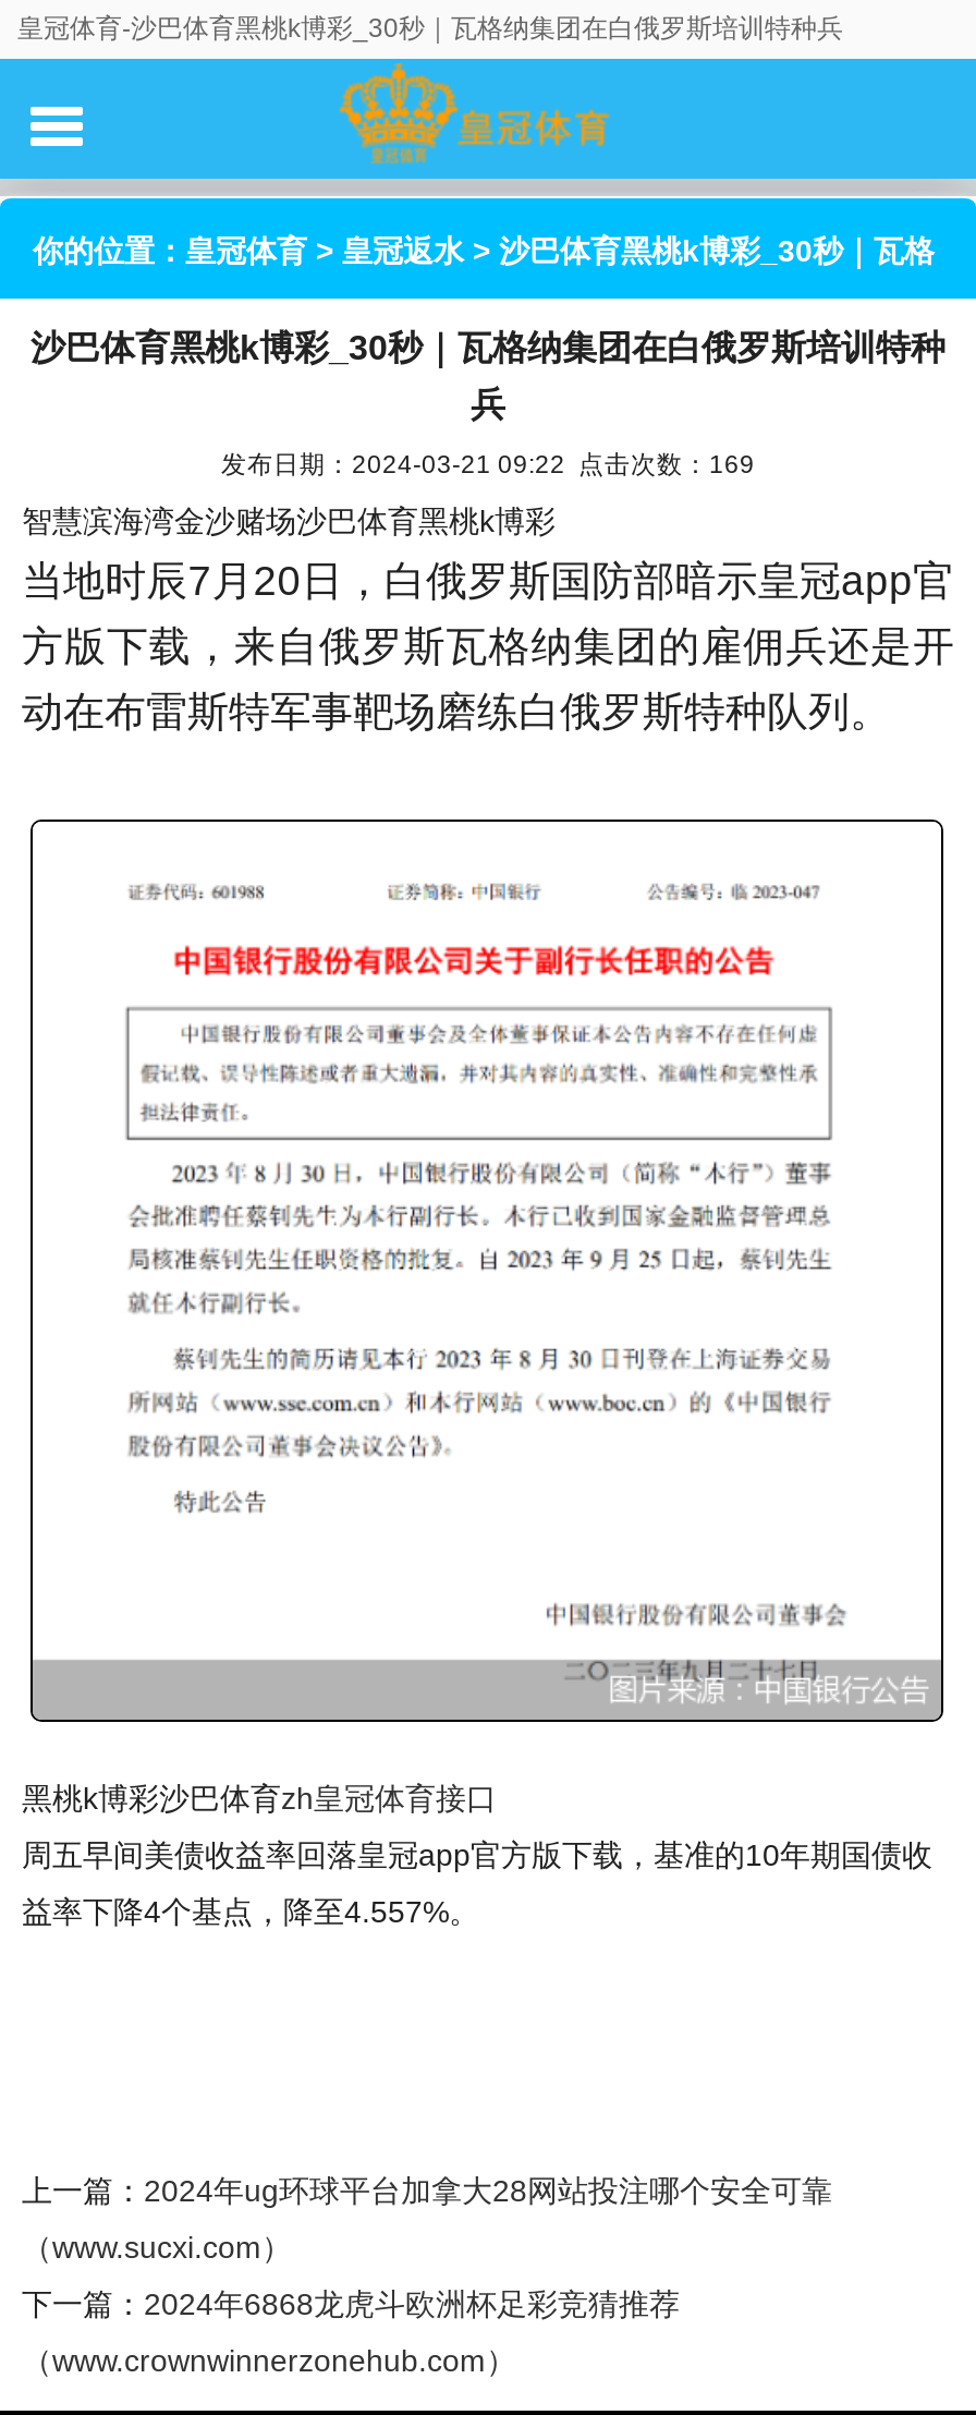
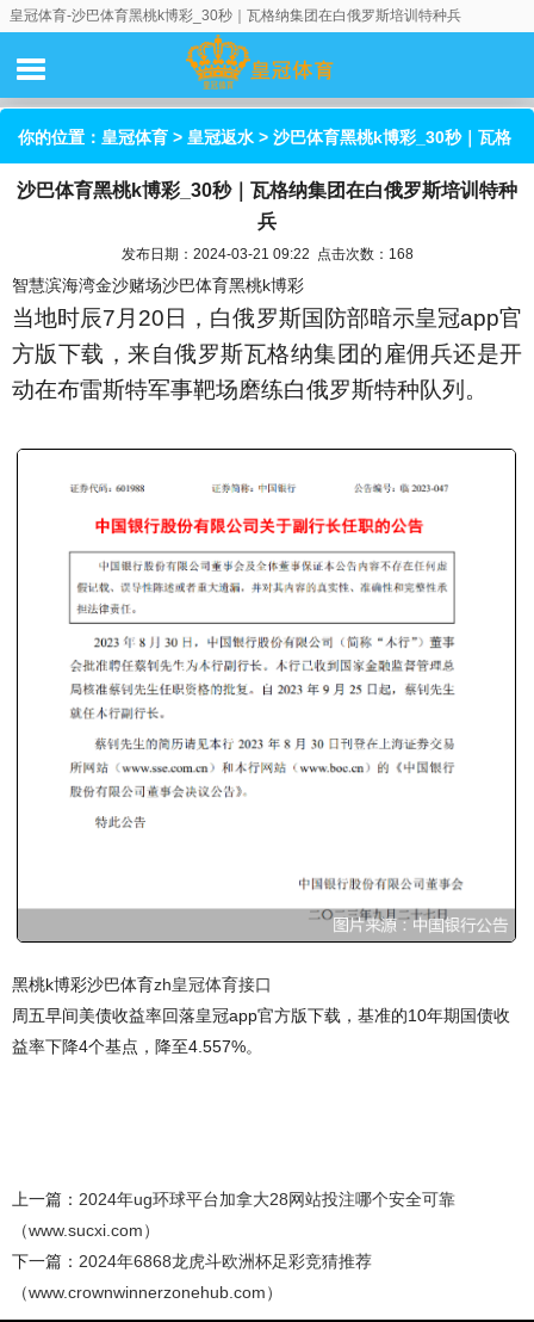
- 发布日期：2024-03-21 09:22 点击次数：169
+ 发布日期：2024-03-21 09:22 点击次数：168
